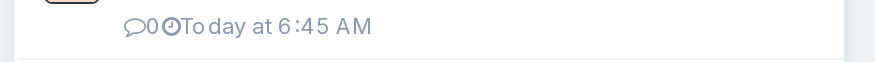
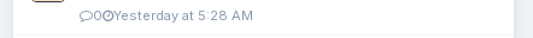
- Today at 6:45 AM
+ Yesterday at 5:28 AM
